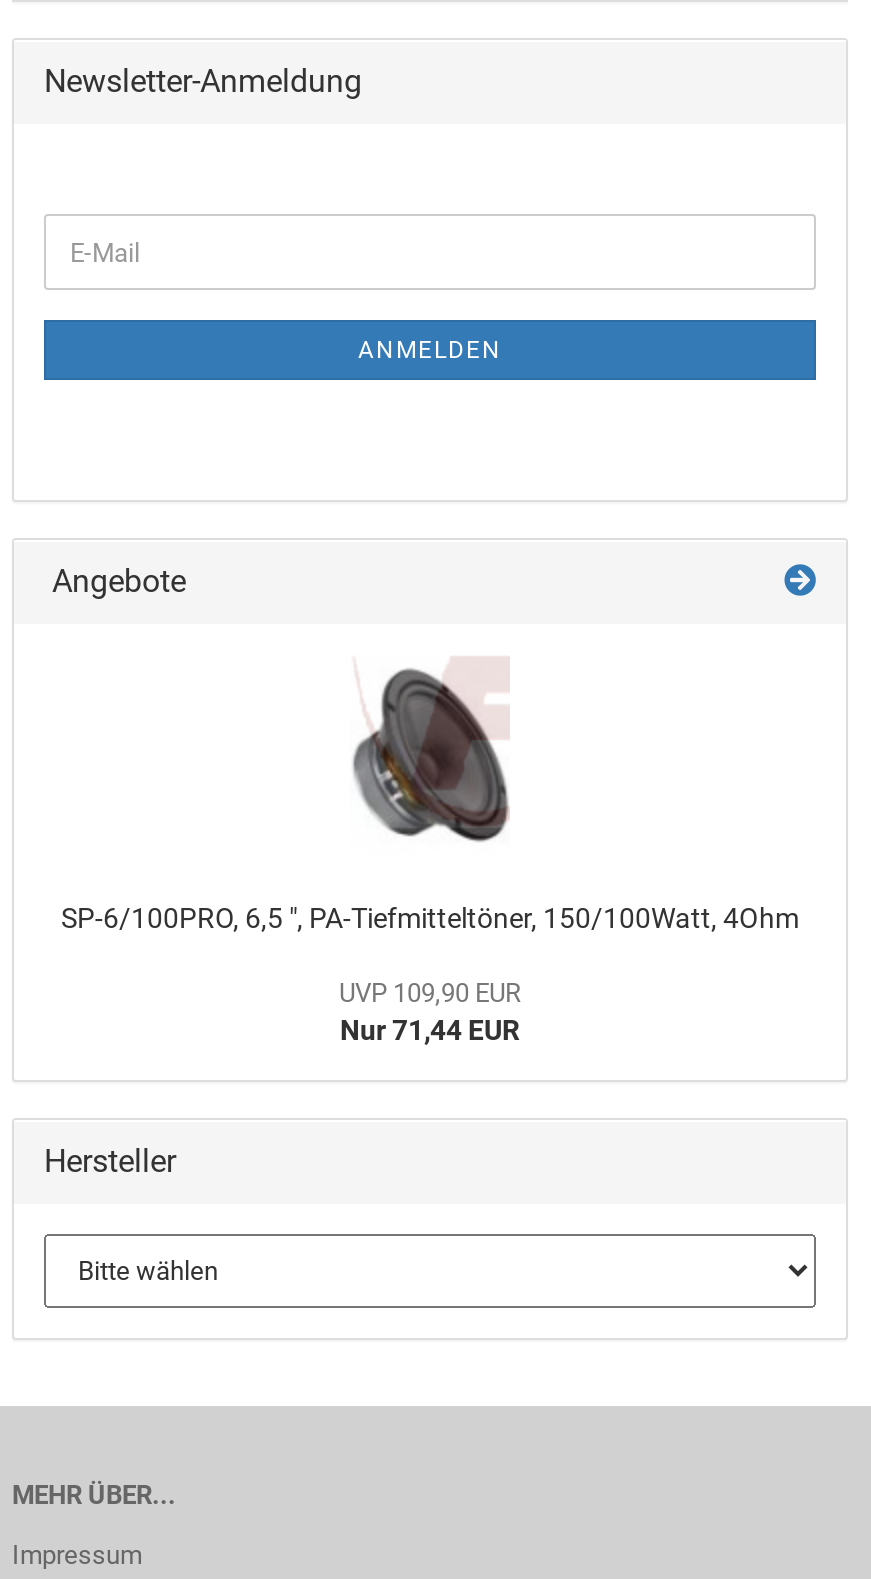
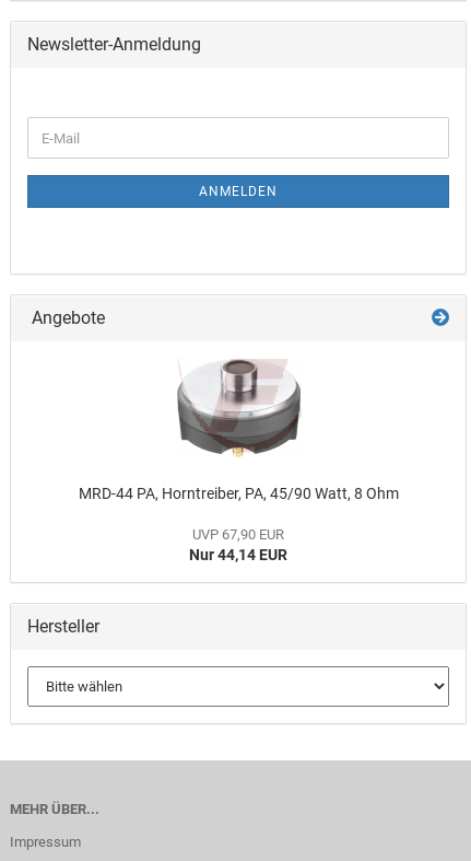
- [image]
- SP-6/100PRO, 6,5 ", PA-Tiefmitteltöner, 150/100Watt, 4Ohm
+ [image]
+ MRD-44 PA, Horntreiber, PA, 45/90 Watt, 8 Ohm

- UVP 109,90 EUR
- Nur 71,44 EUR
+ UVP 67,90 EUR
+ Nur 44,14 EUR
